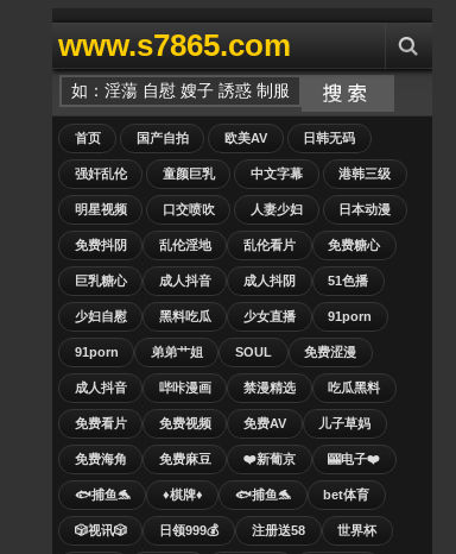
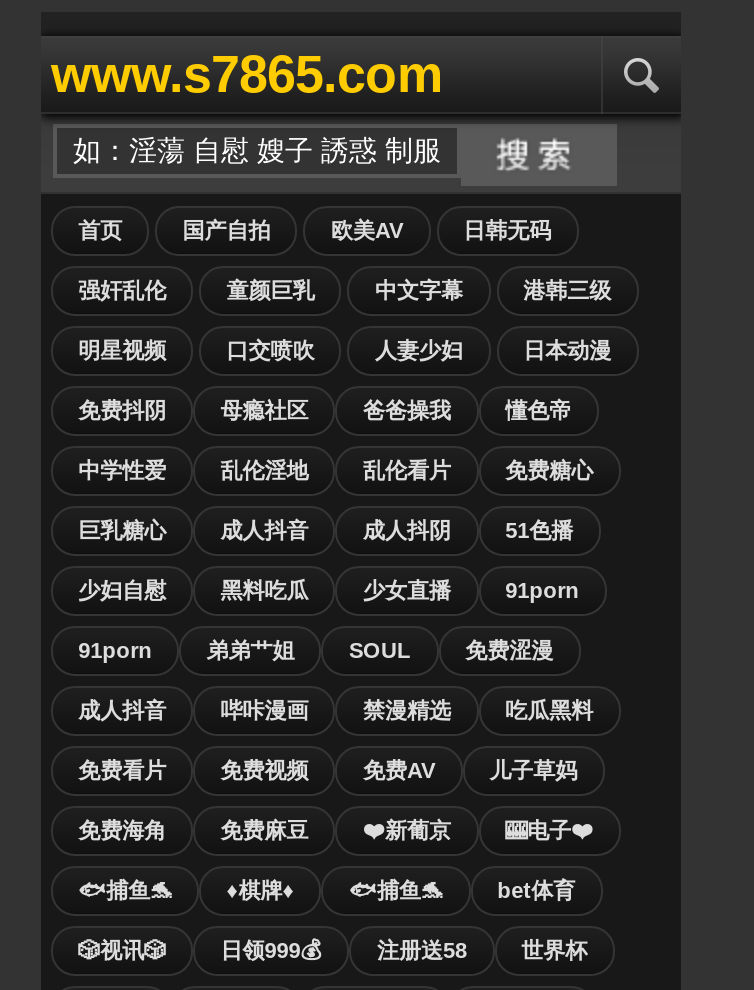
+ 母瘾社区
+ 爸爸操我
+ 懂色帝
+ 中学性爱
